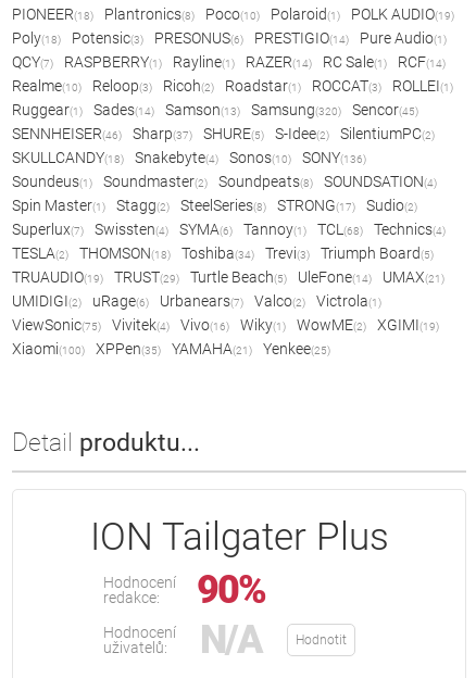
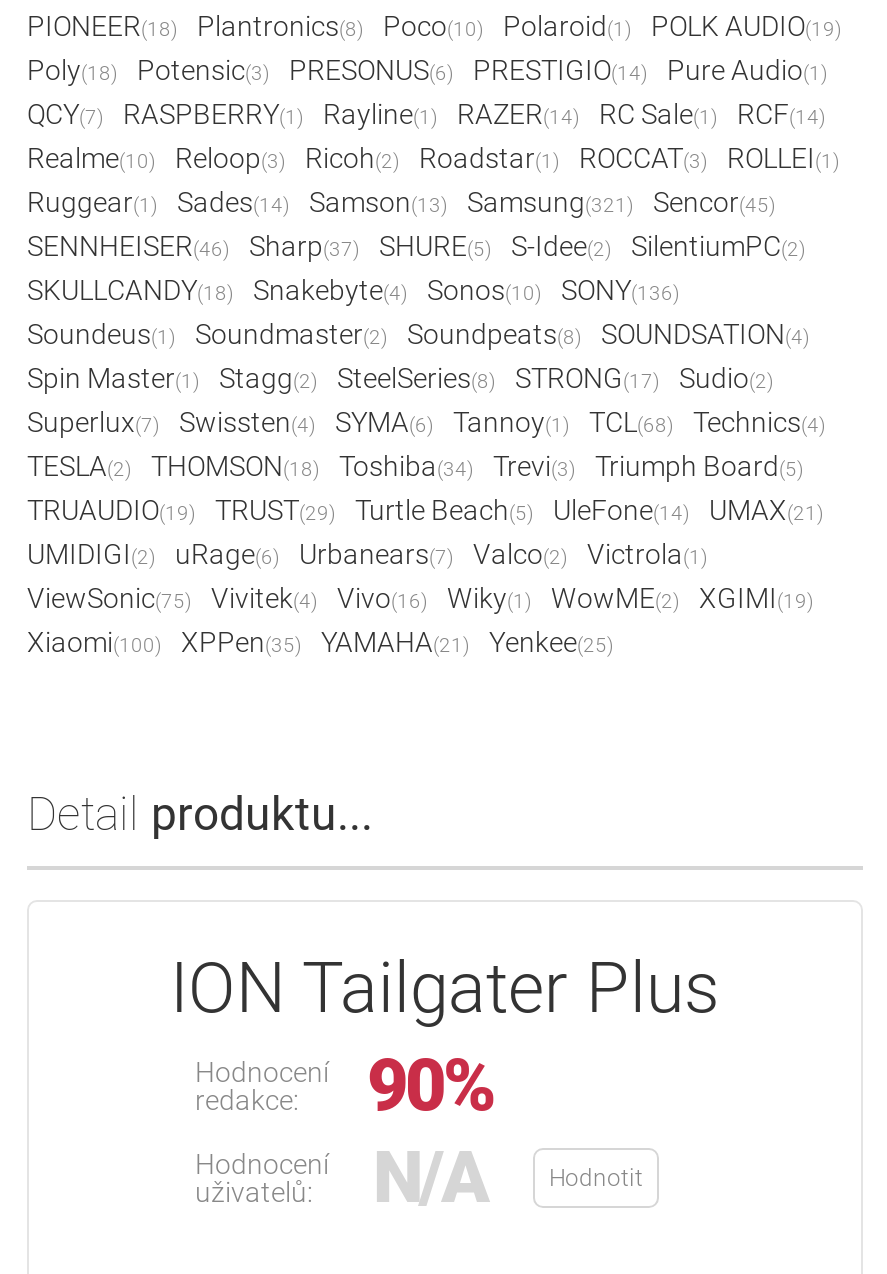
- Samsung(320)
+ Samsung(321)
